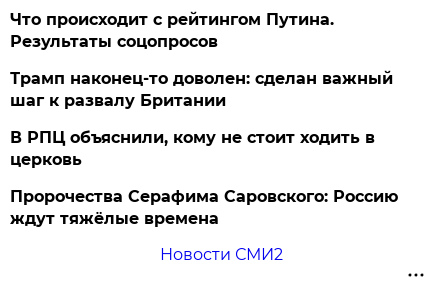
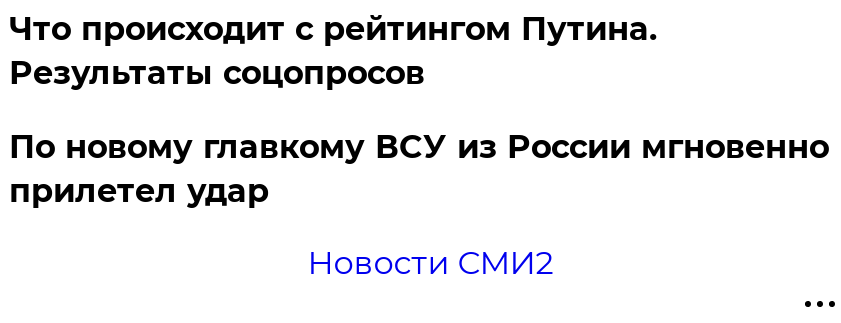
- Трамп наконец-то доволен: сделан важный
- шаг к развалу Британии
- В РПЦ объяснили, кому не стоит ходить в
- церковь
- Пророчества Серафима Саровского: Россию
- ждут тяжёлые времена
+ По новому главкому ВСУ из России мгновенно
+ прилетел удар
